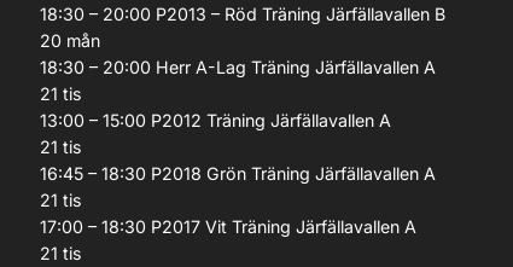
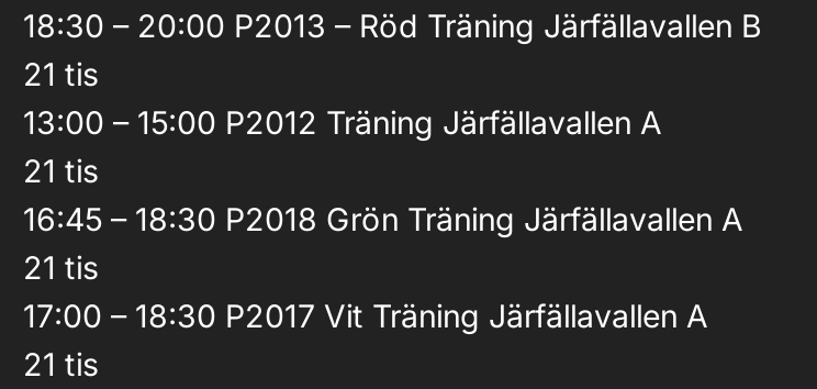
- 20 mån
- 18:30 – 20:00 Herr A-Lag Träning Järfällavallen A
